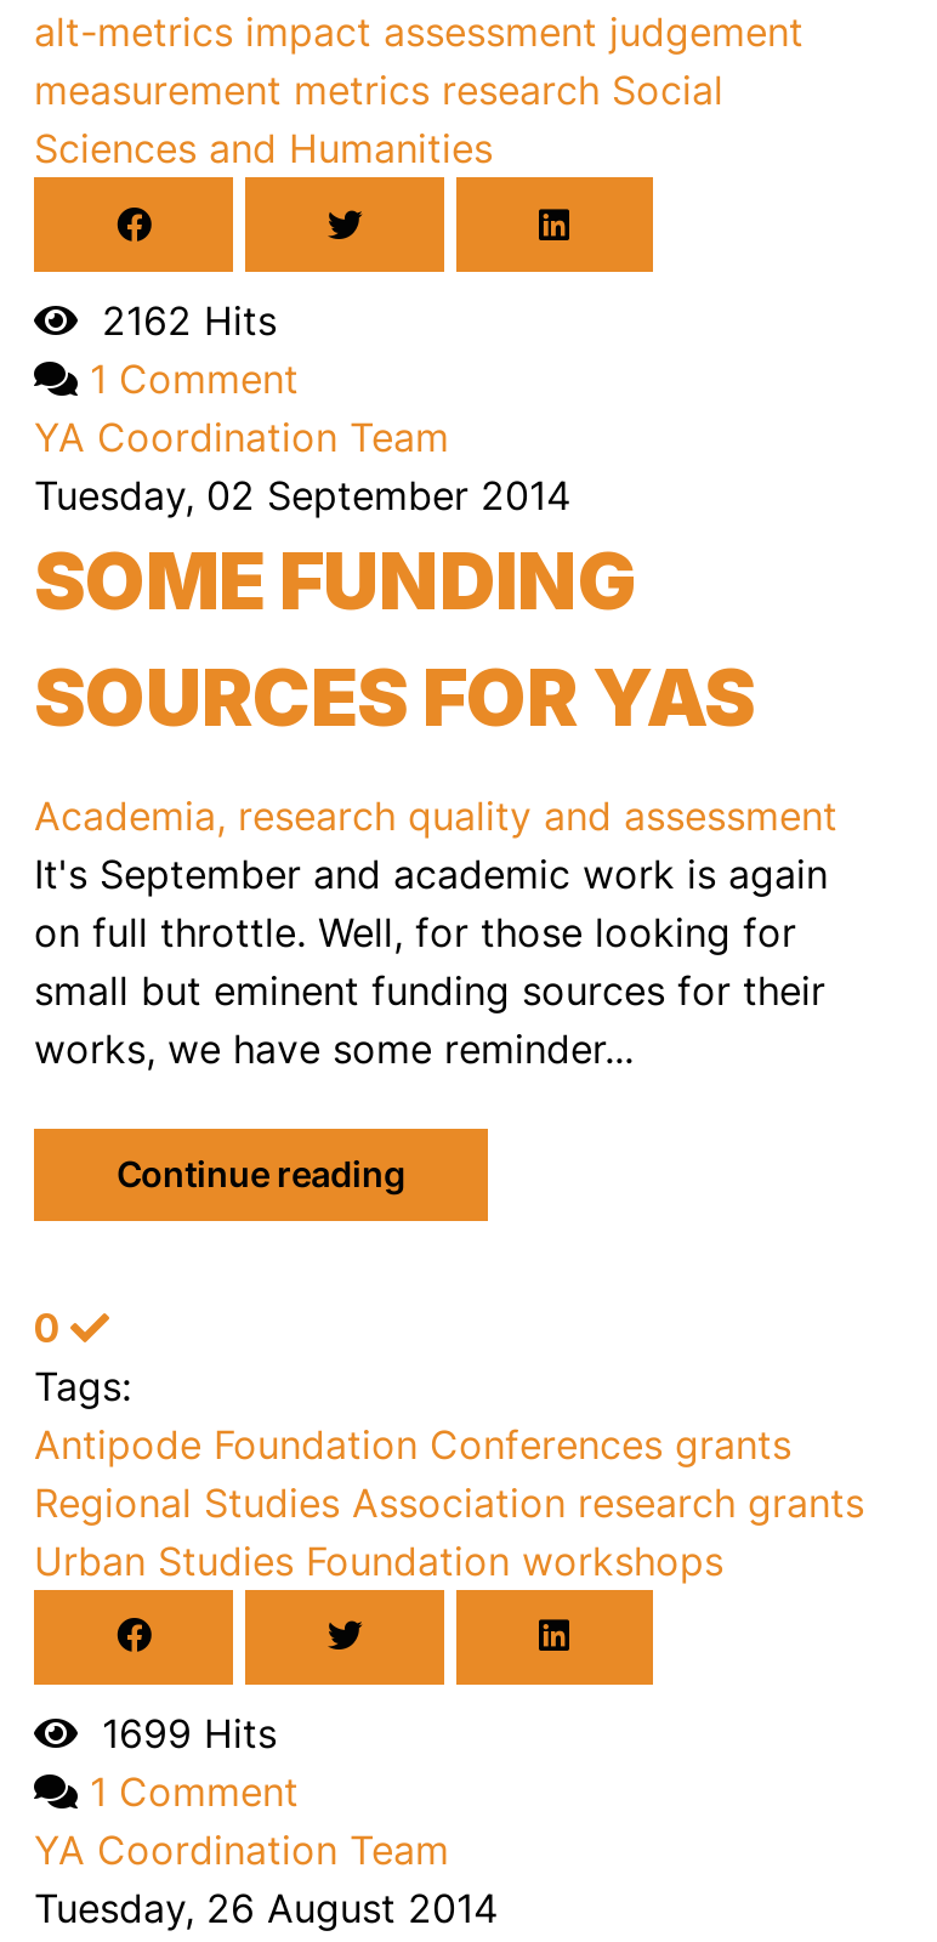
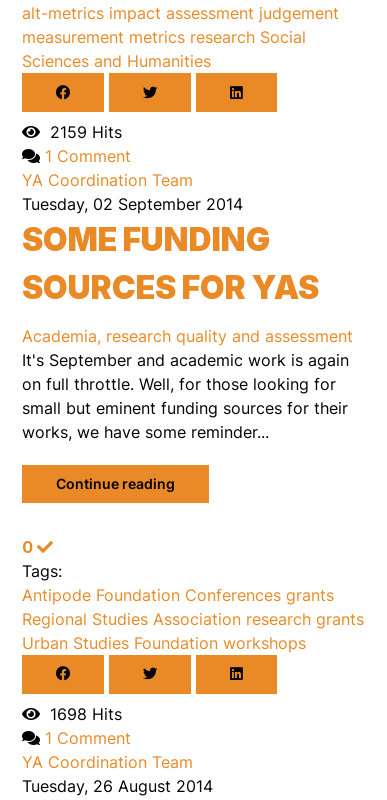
- 2162 Hits
+ 2159 Hits

- 1699 Hits
+ 1698 Hits
